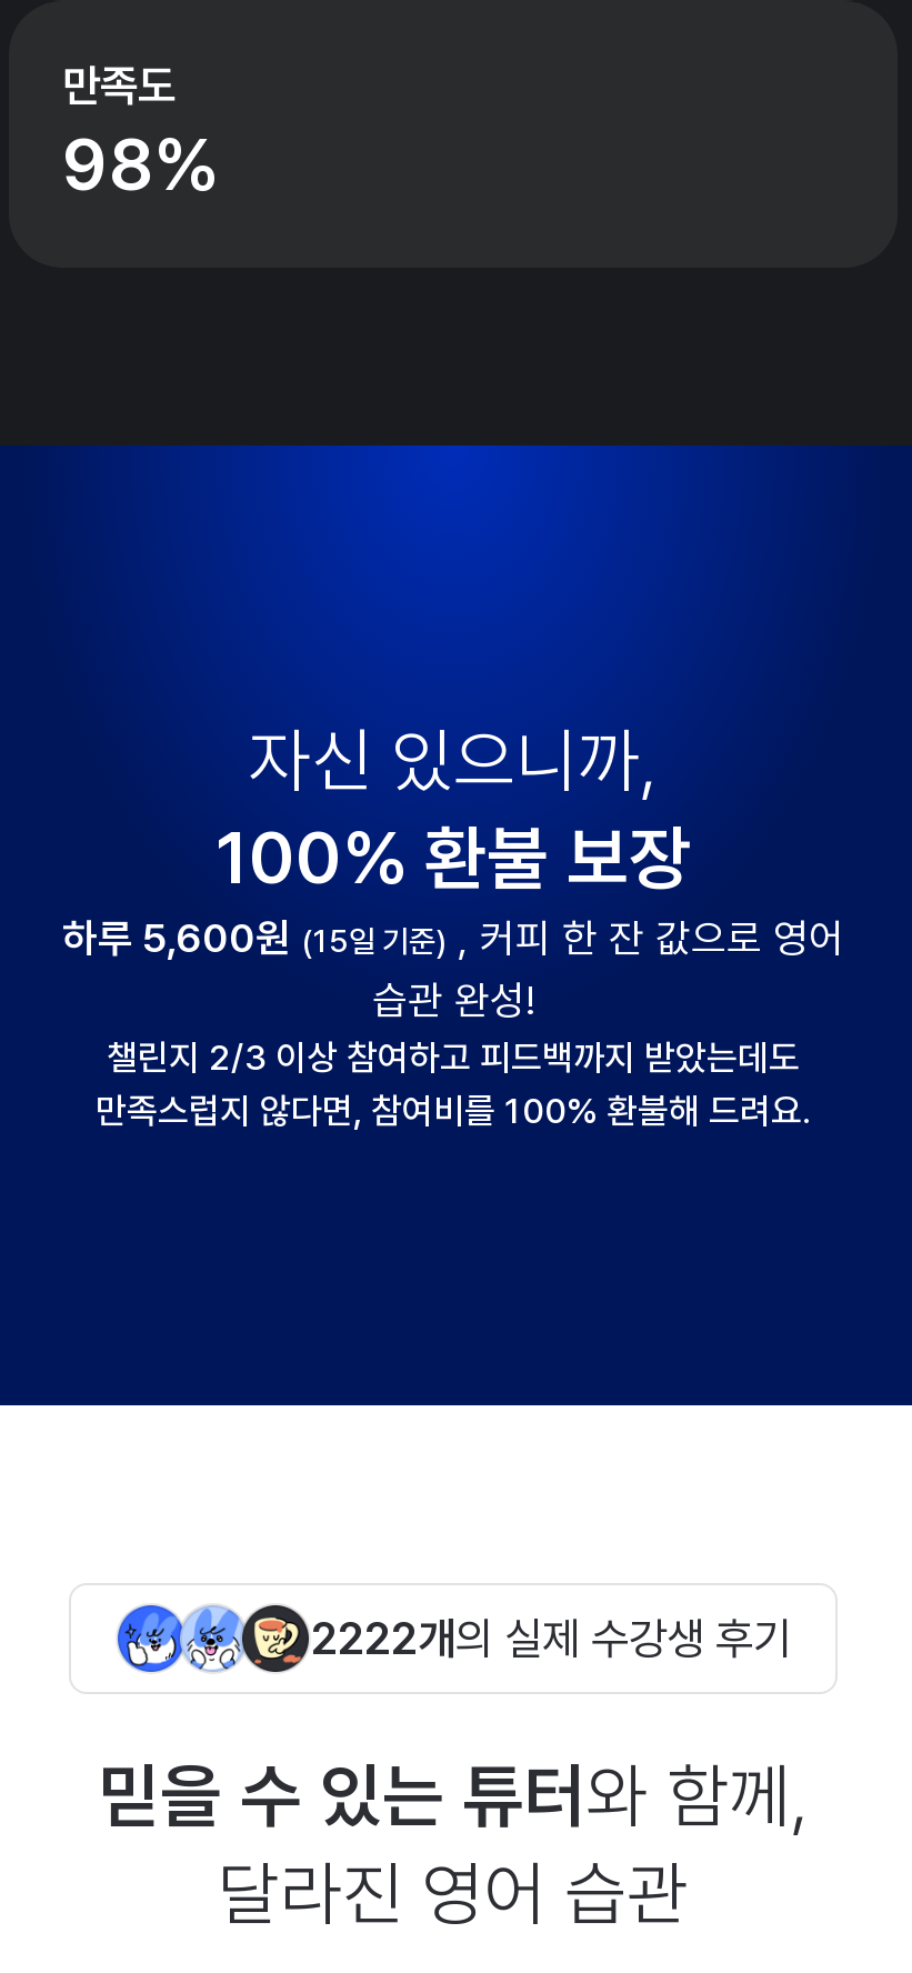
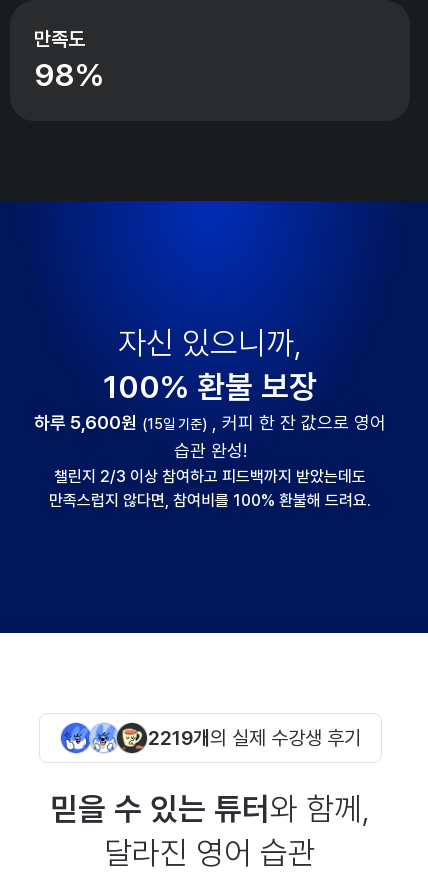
- 2222개의 실제 수강생 후기
+ 2219개의 실제 수강생 후기
